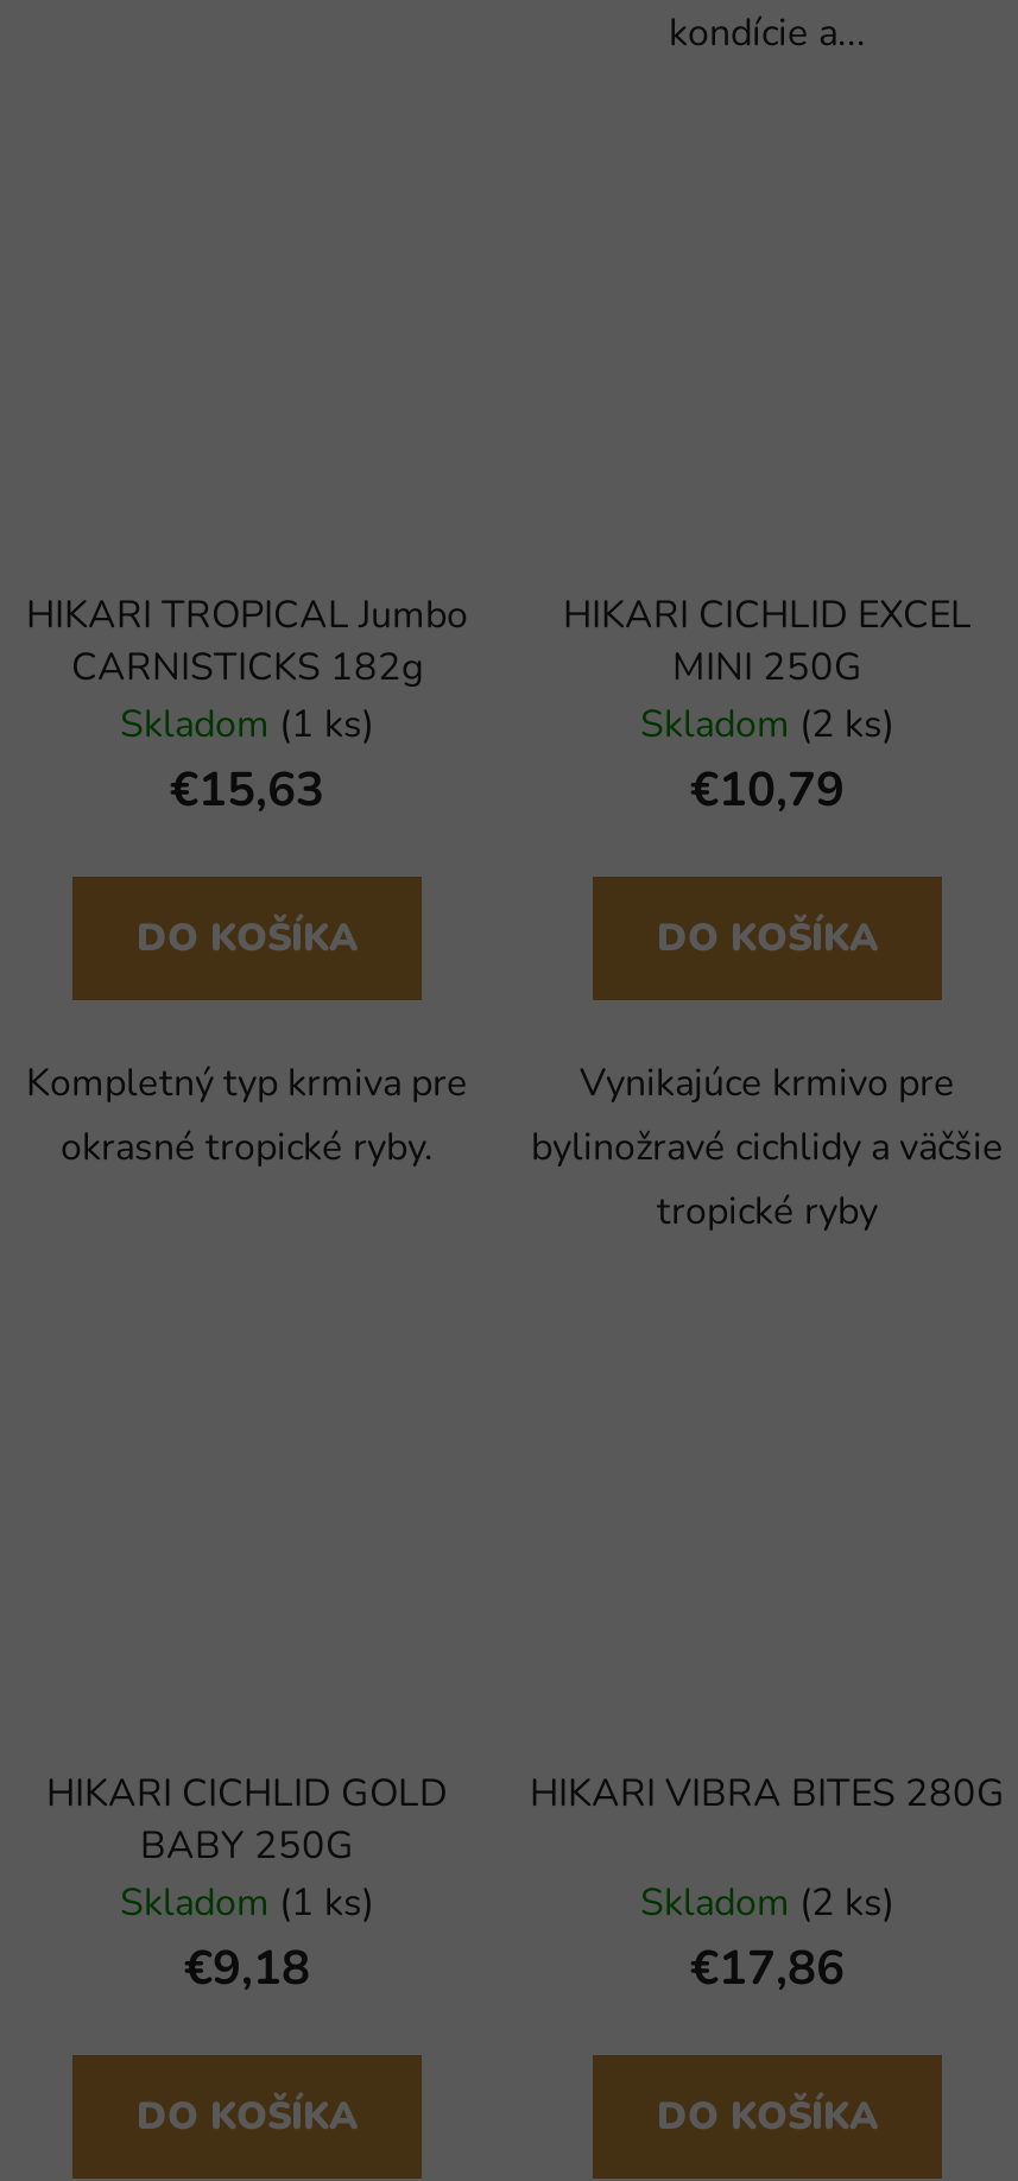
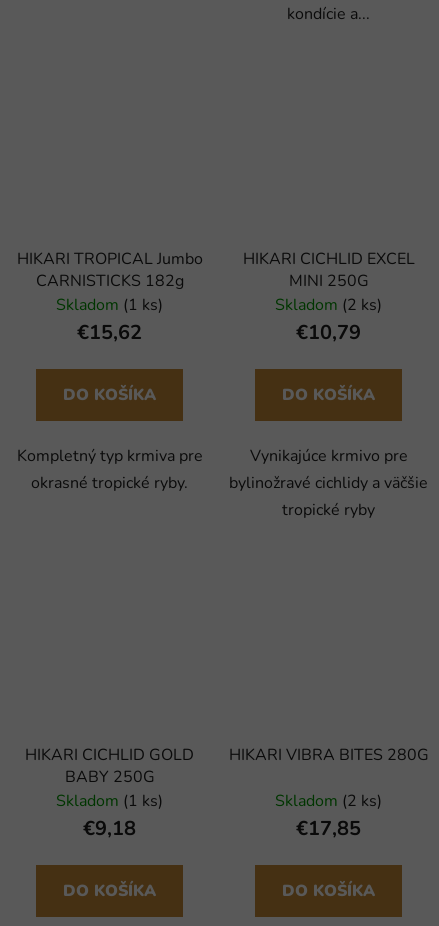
- €15,63
+ €15,62

- €17,86
+ €17,85
